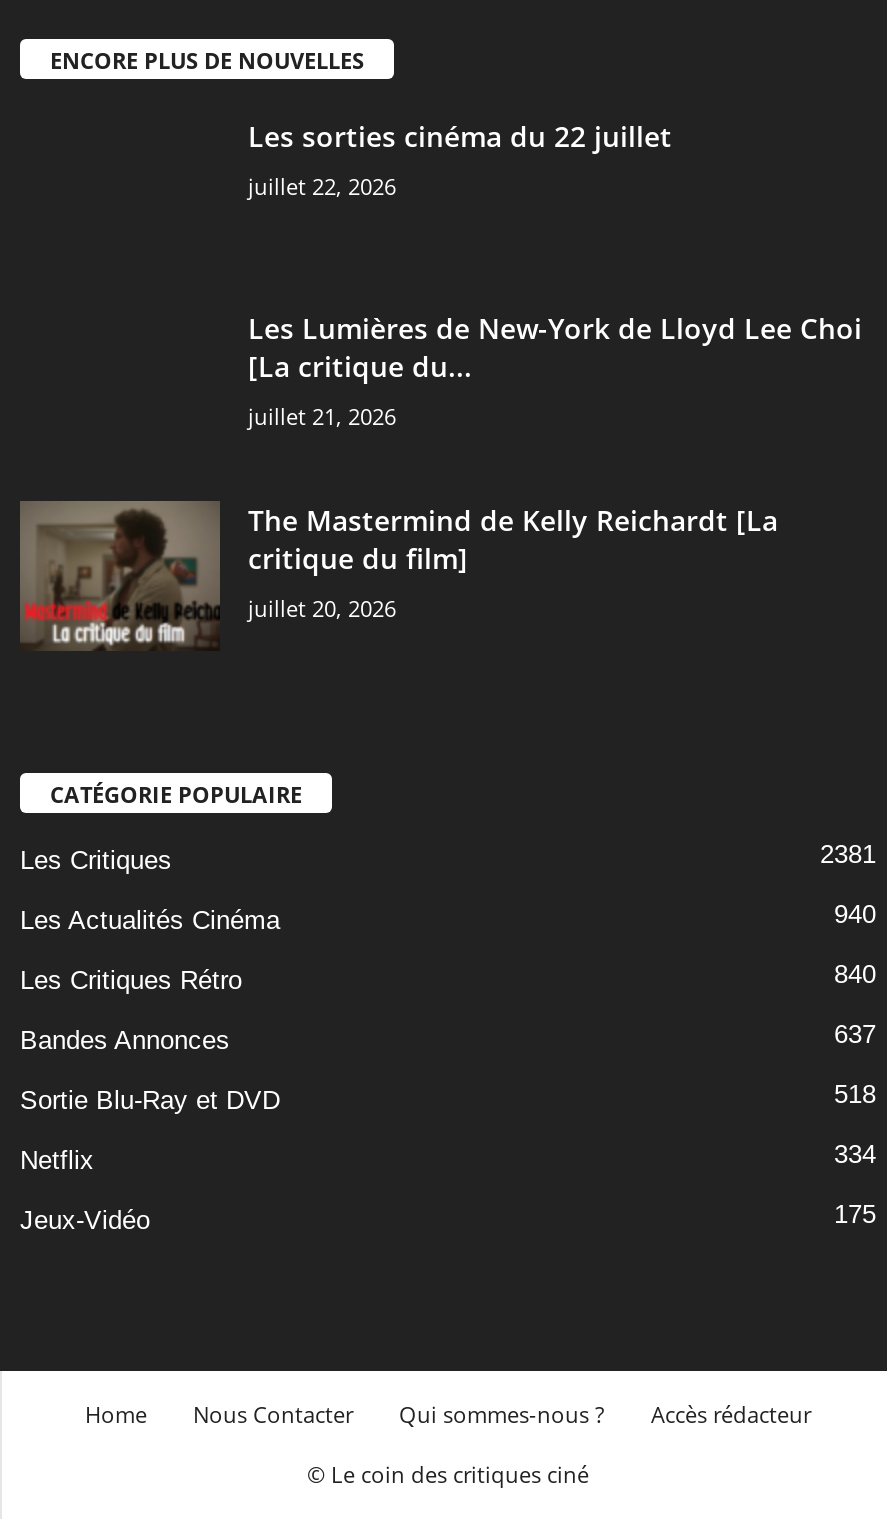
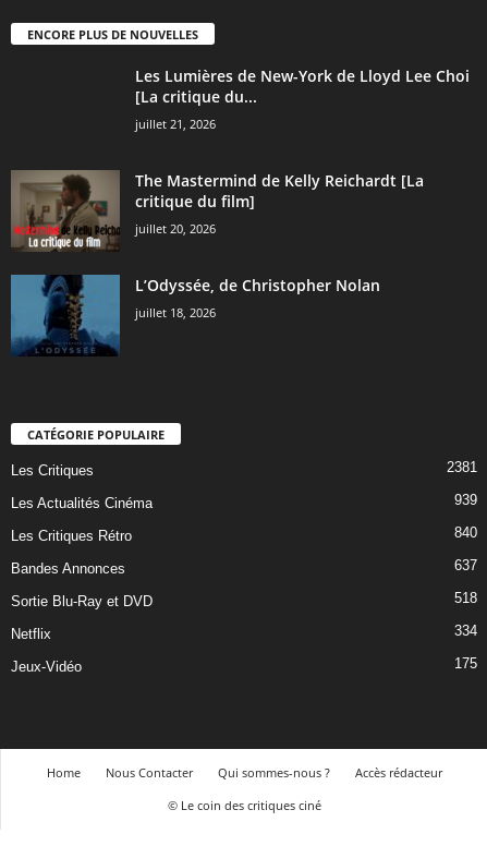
- Les sorties cinéma du 22 juillet
- juillet 22, 2026

moved up: [image] | Les Lumières de New-York de Lloyd Lee Choi | [La critique du... | juillet 21, 2026 | The Mastermind de Kelly Reichardt [La | critique du film] | juillet 20, 2026

+ [image]
+ L’Odyssée, de Christopher Nolan
+ juillet 18, 2026

- 940
+ 939
